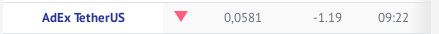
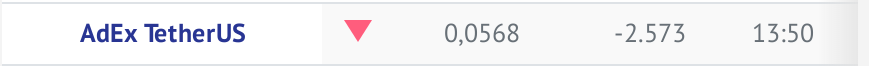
- 0,0581
+ 0,0568

- -1.19
+ -2.573

- 09:22
+ 13:50
